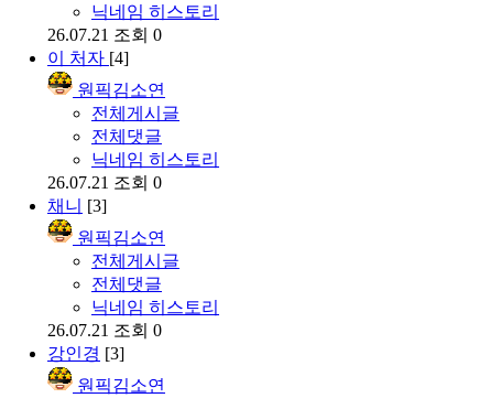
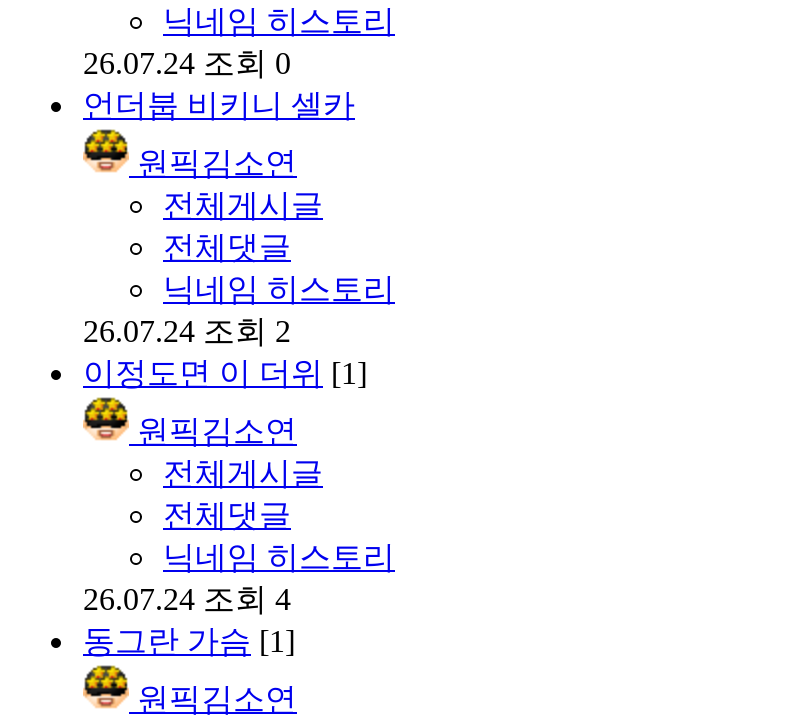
- 26.07.21 조회 0
- 이 처자 [4]
+ 26.07.24 조회 0
+ 언더붑 비키니 셀카

- 26.07.21 조회 0
- 채니 [3]
+ 26.07.24 조회 2
+ 이정도면 이 더위 [1]

- 26.07.21 조회 0
- 강인경 [3]
+ 26.07.24 조회 4
+ 동그란 가슴 [1]
